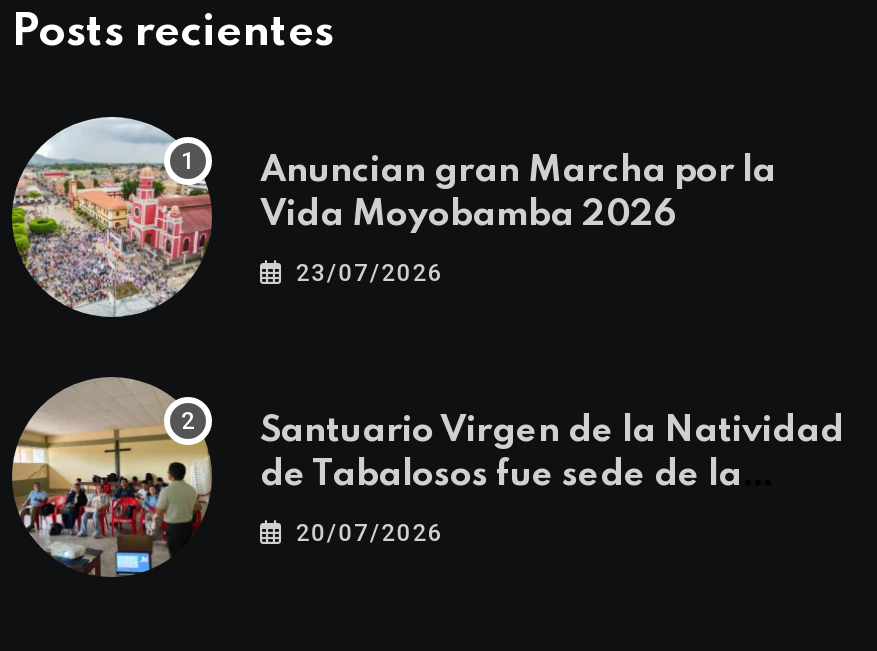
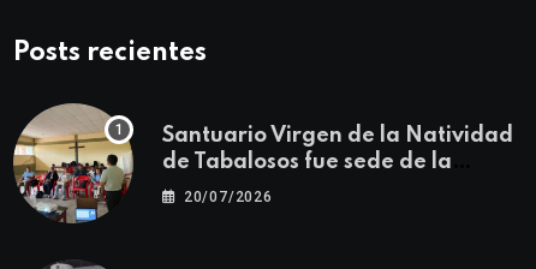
- [image]
- Anuncian gran Marcha por la
- Vida Moyobamba 2026
- 23/07/2026
